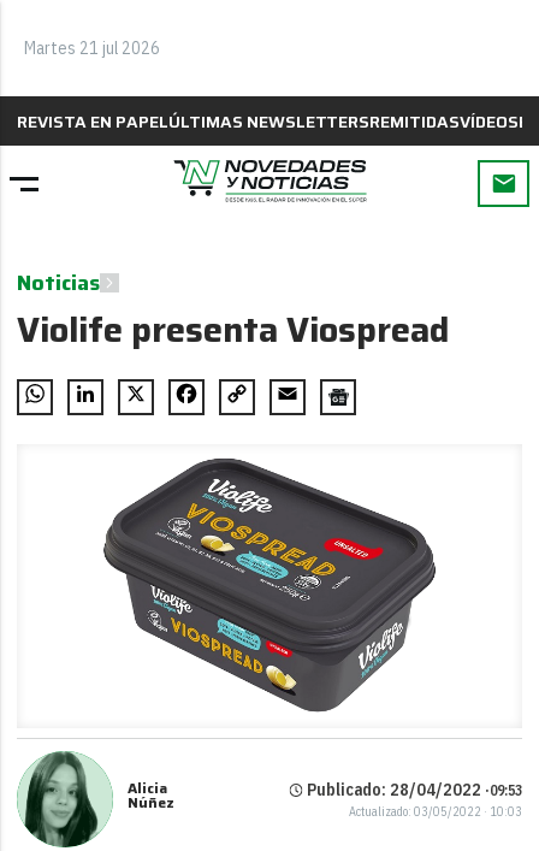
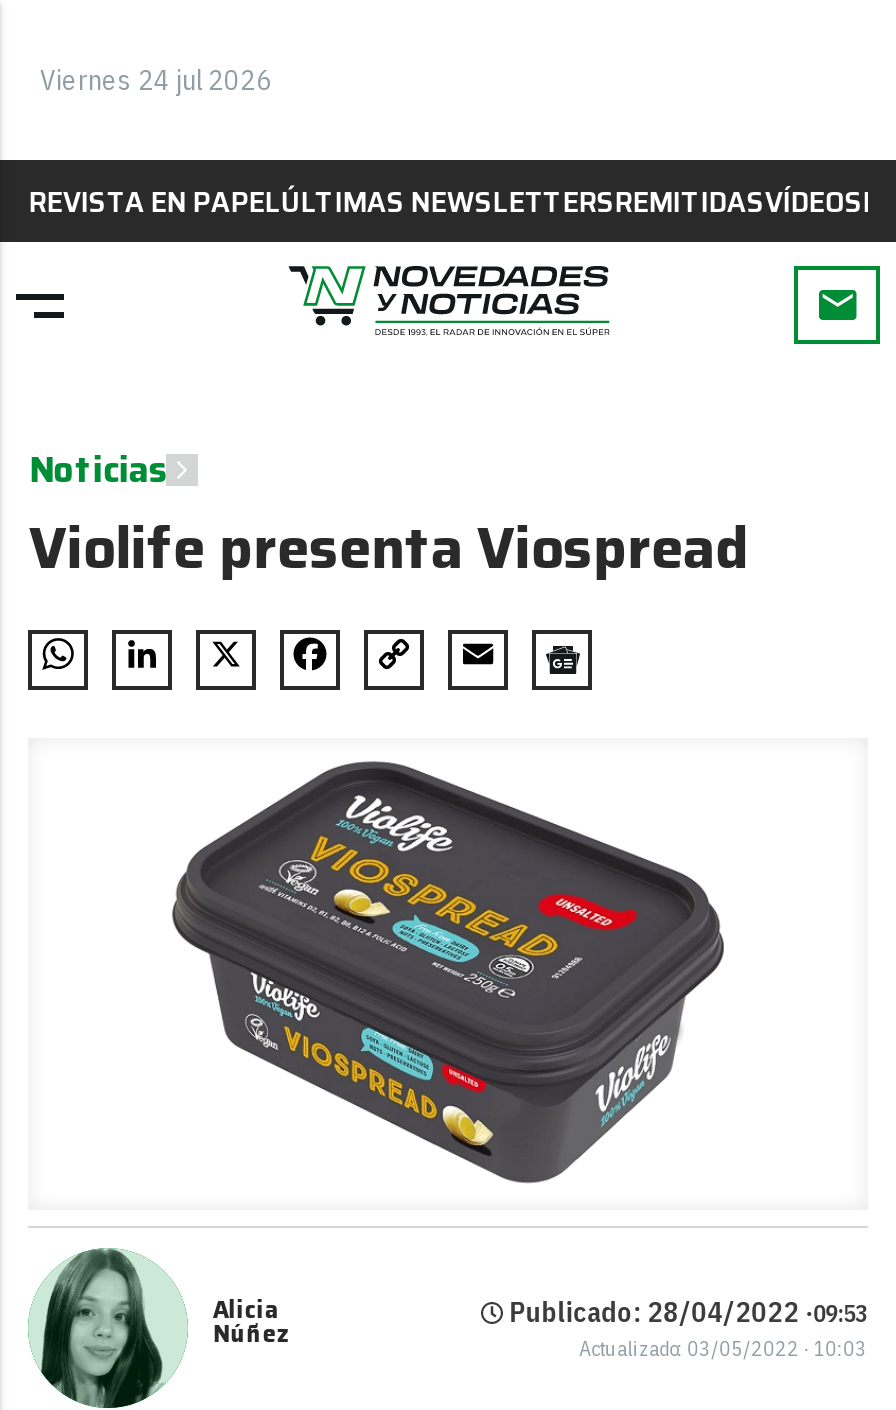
- Martes 21 jul 2026
+ Viernes 24 jul 2026
